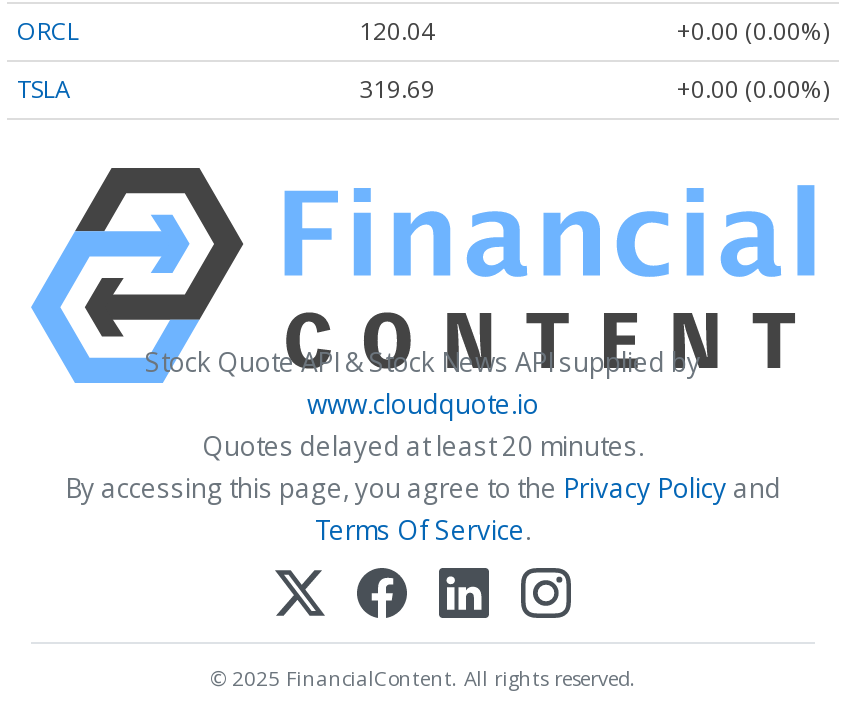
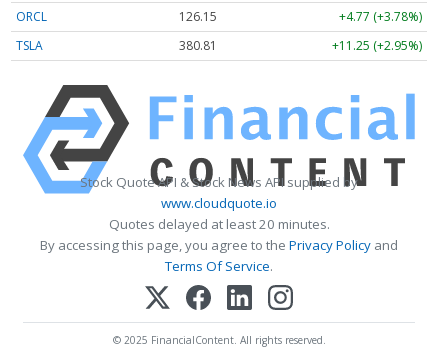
- 120.04
+ 126.15

- +0.00 (0.00%)
+ +4.77 (+3.78%)

- 319.69
+ 380.81

- +0.00 (0.00%)
+ +11.25 (+2.95%)
